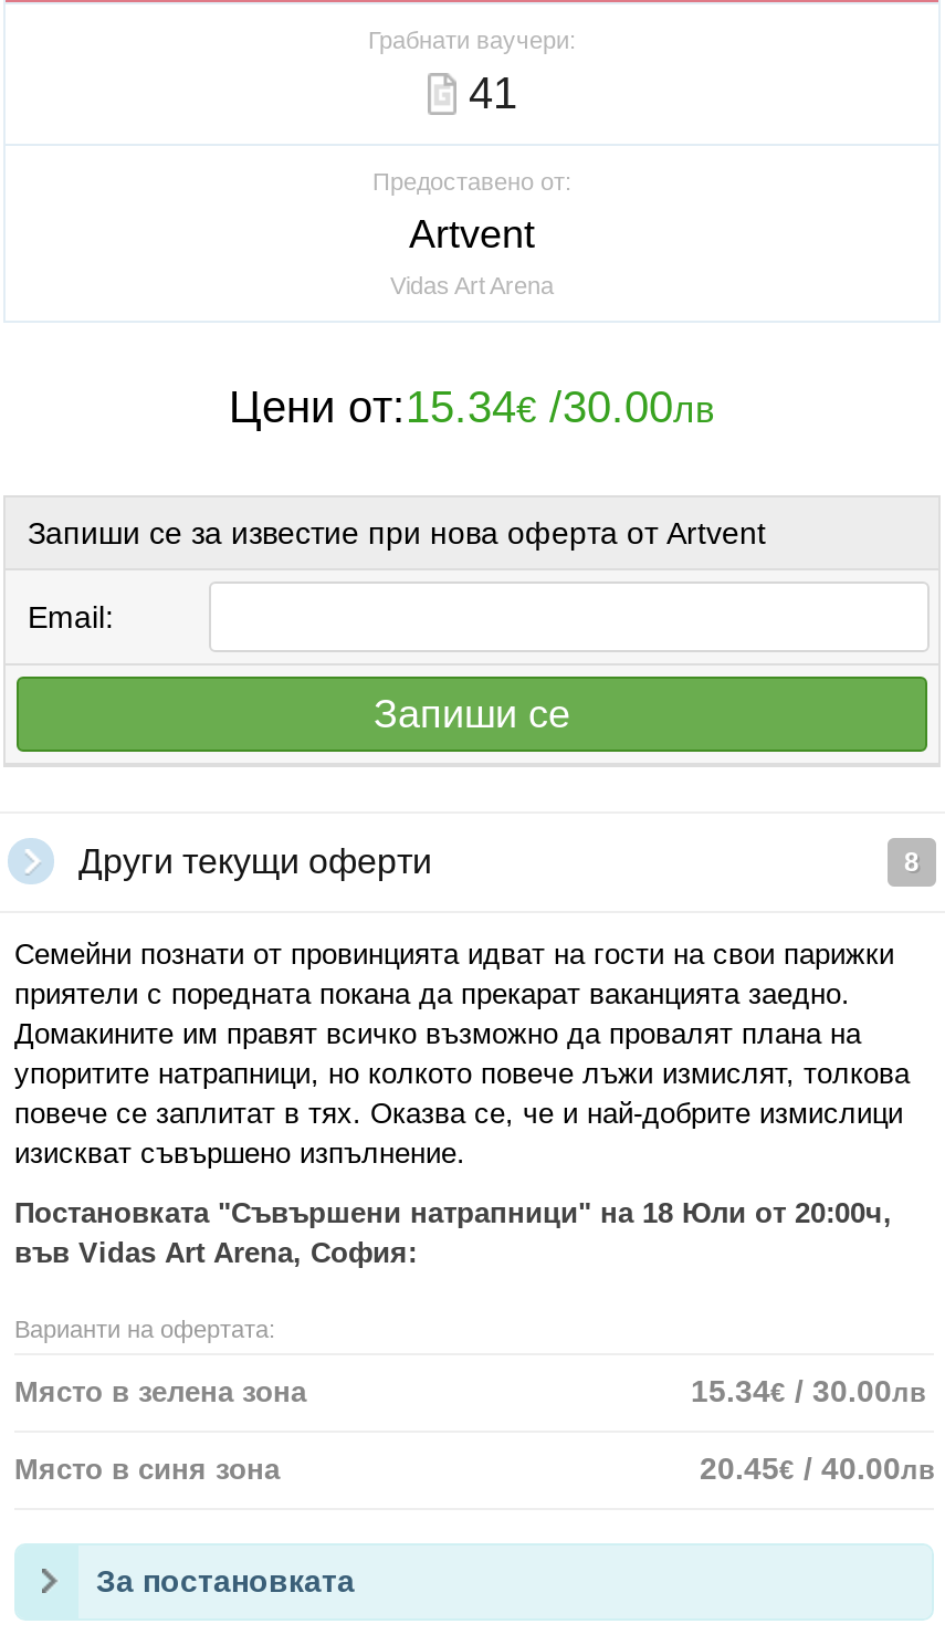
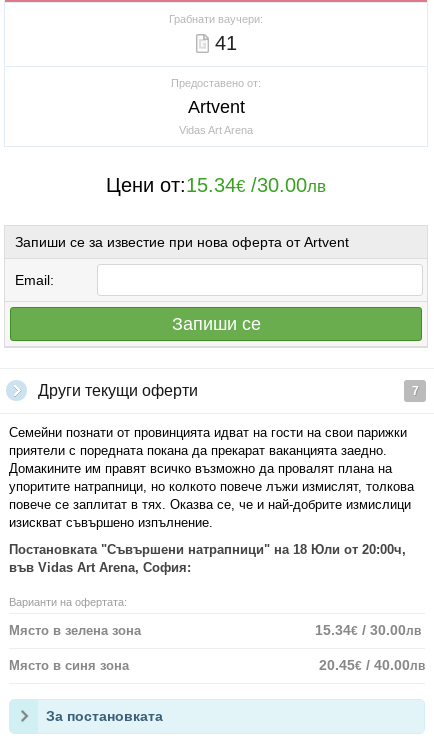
- 8
+ 7
